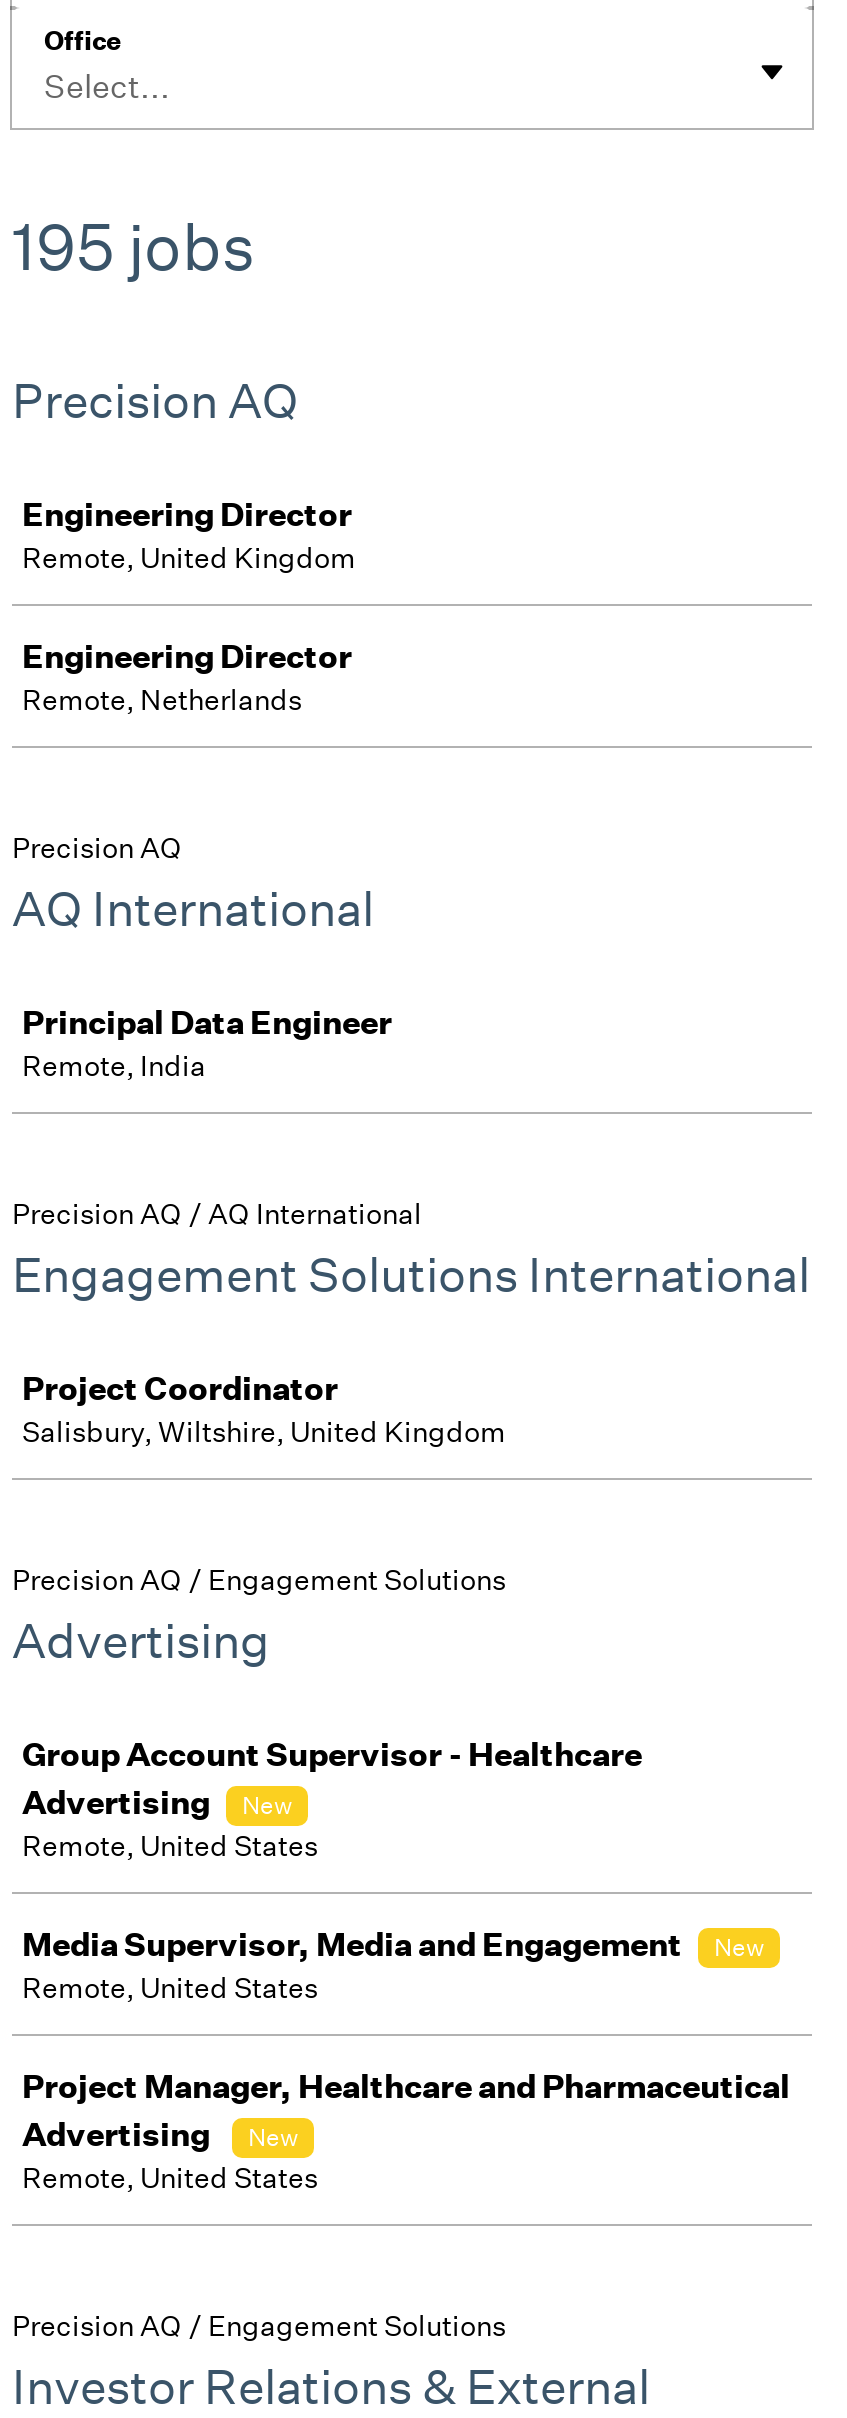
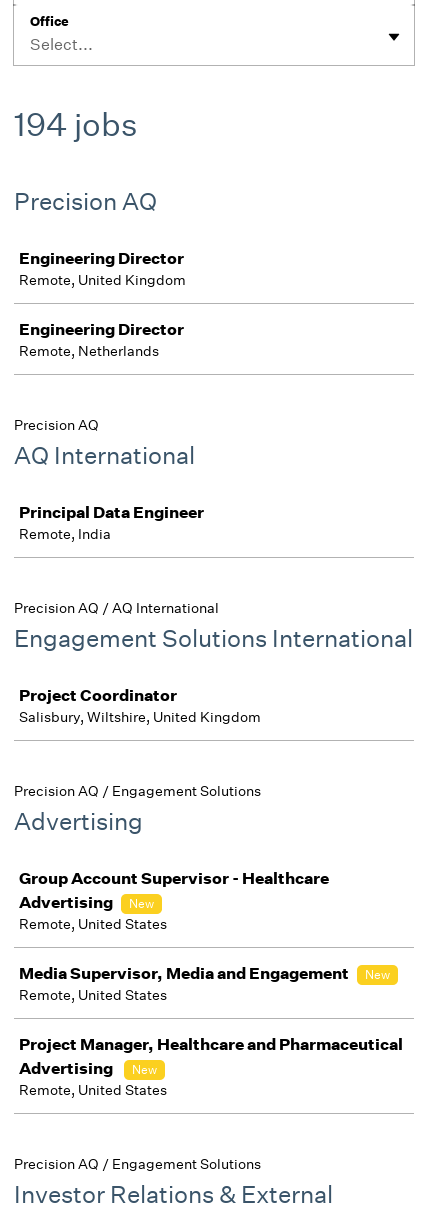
- 195 jobs
+ 194 jobs
